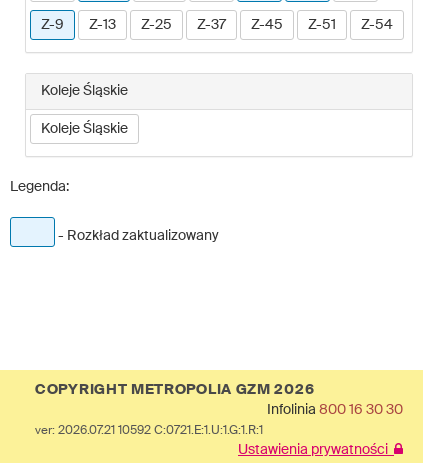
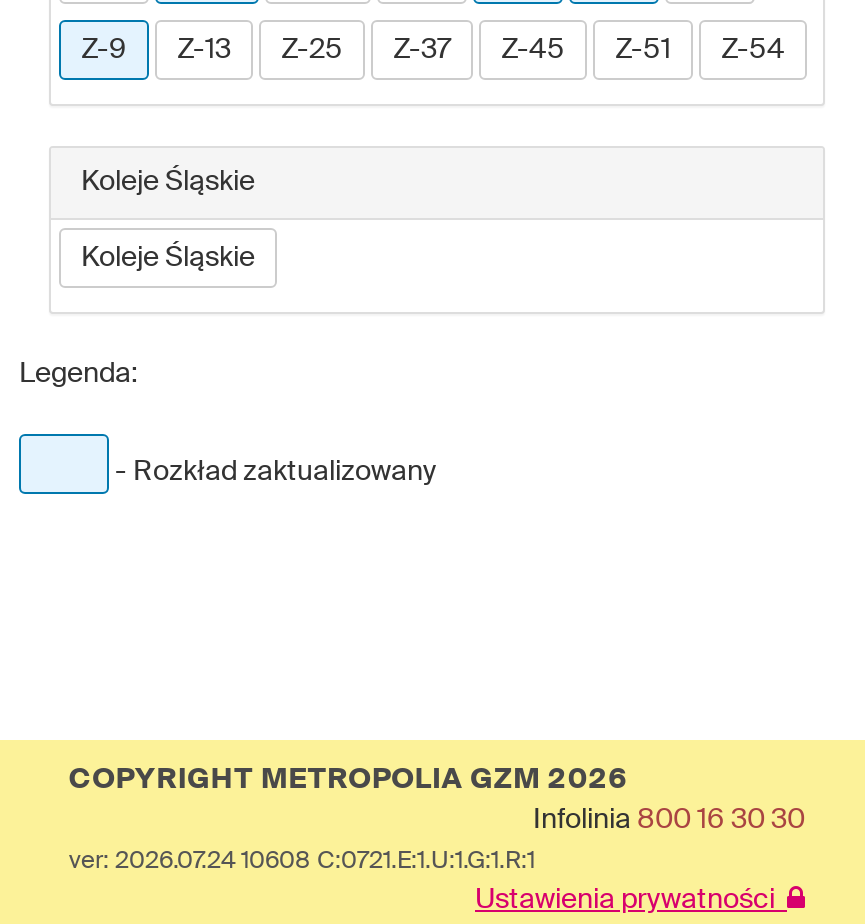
- ver: 2026.07.21 10592 C:0721.E:1.U:1.G:1.R:1
+ ver: 2026.07.24 10608 C:0721.E:1.U:1.G:1.R:1
